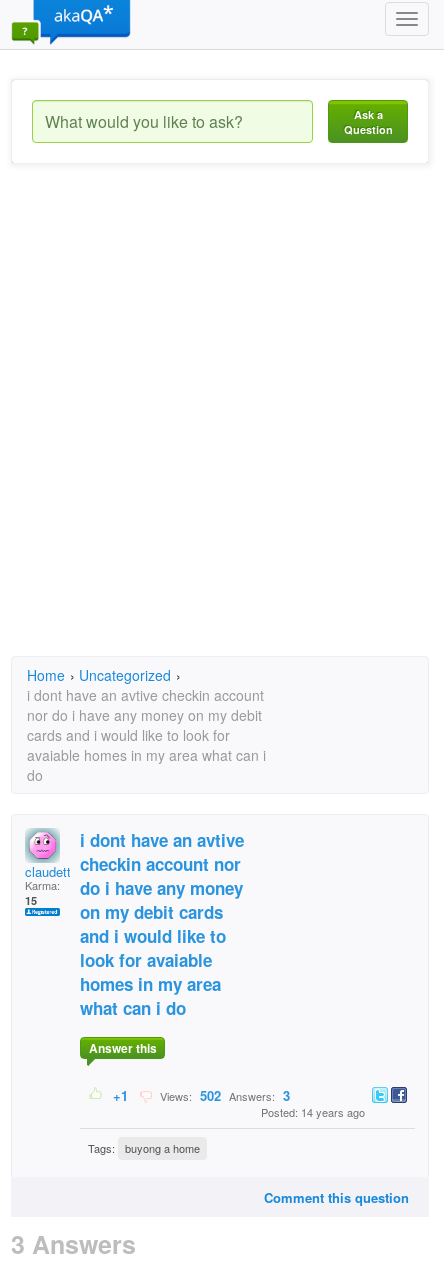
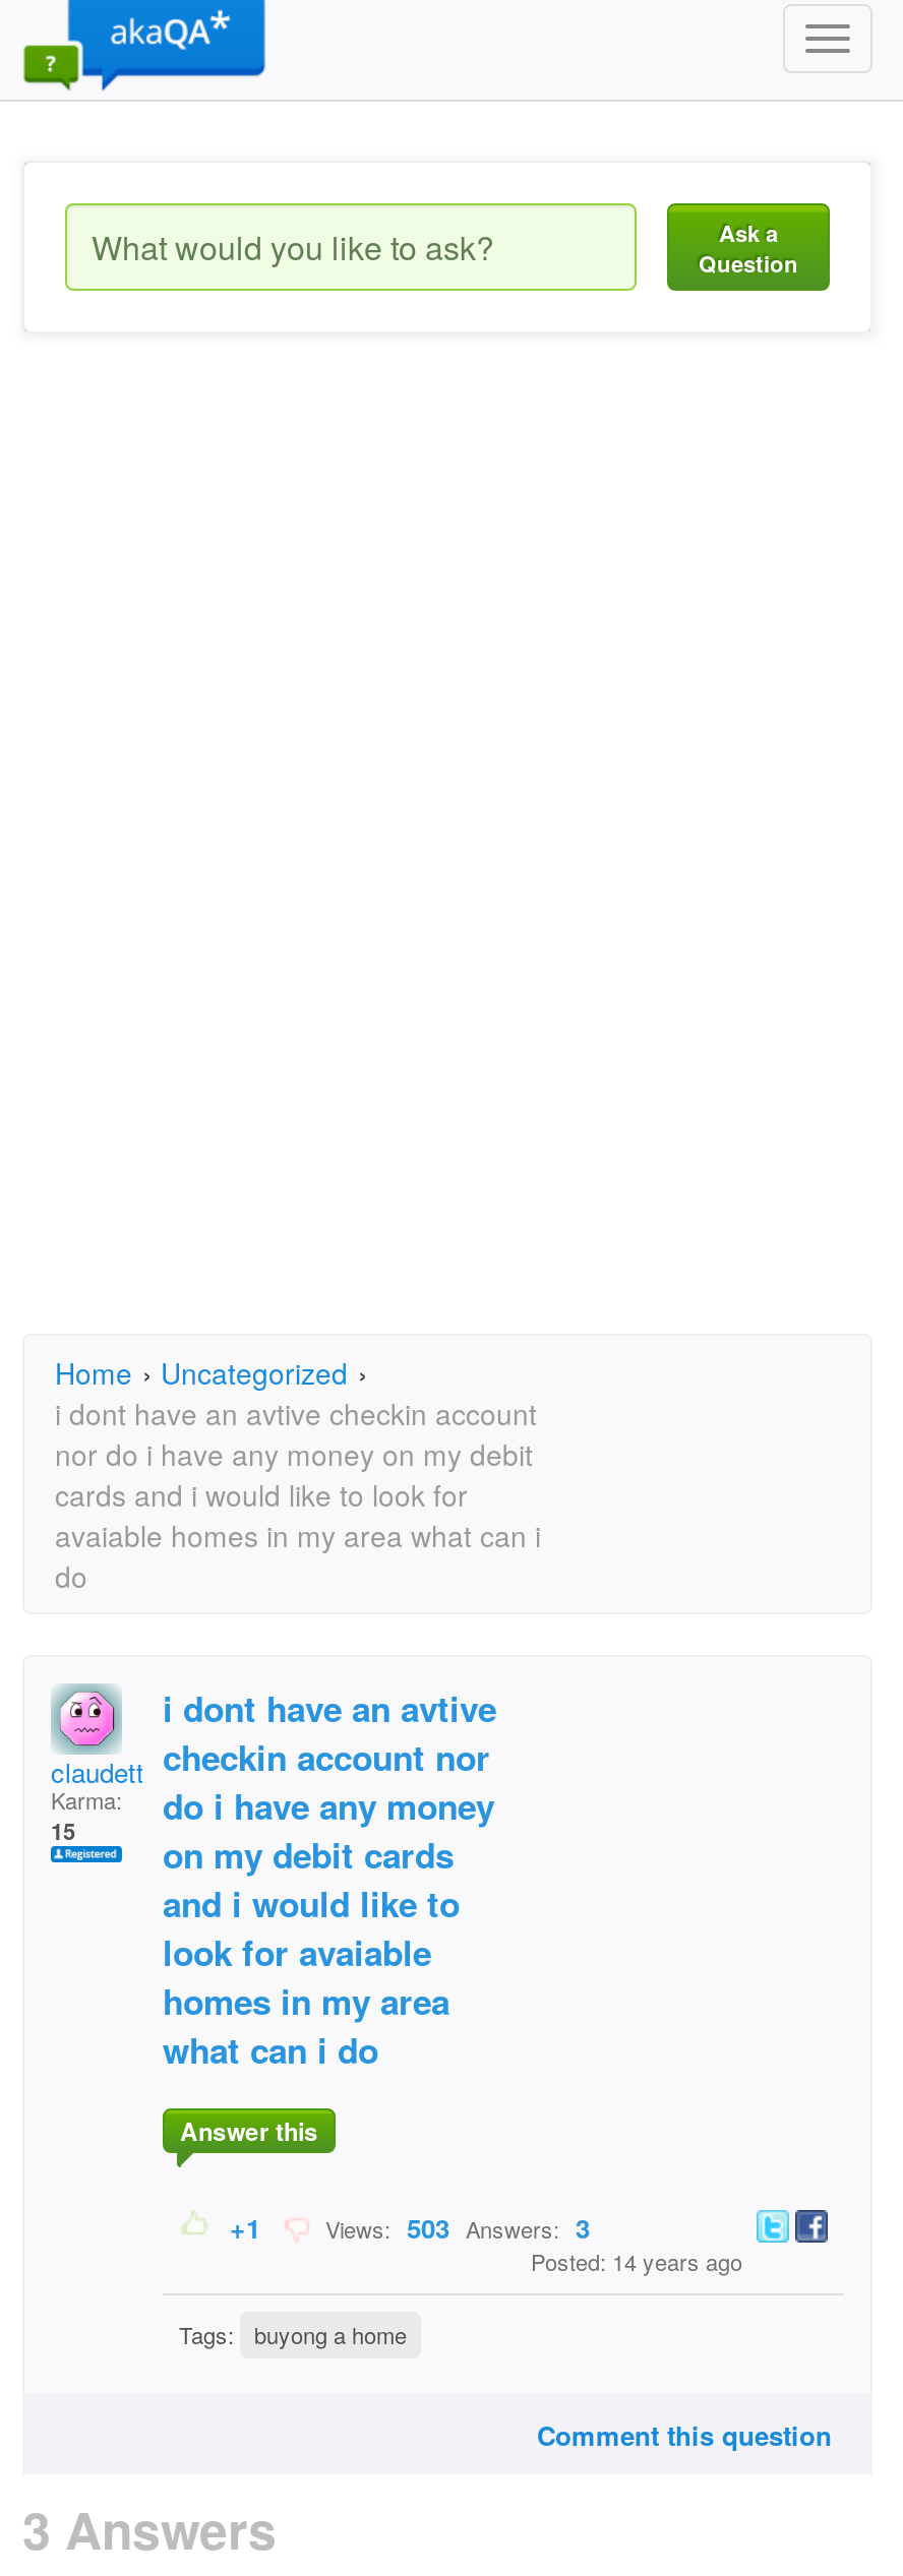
- Views: 502 Answers: 3
+ Views: 503 Answers: 3
